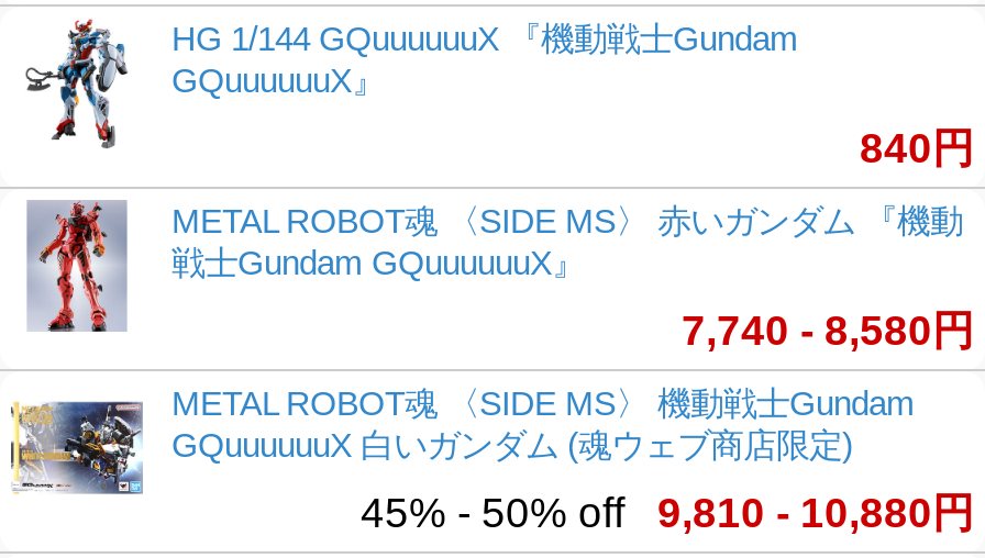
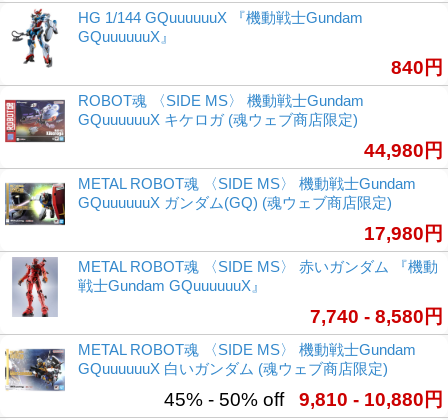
+ [image]
+ ROBOT魂 〈SIDE MS〉 機動戦士Gundam
+ GQuuuuuuX キケロガ (魂ウェブ商店限定)
+ 44,980円
+ METAL ROBOT魂 〈SIDE MS〉 機動戦士Gundam
+ GQuuuuuuX ガンダム(GQ) (魂ウェブ商店限定)
+ 17,980円

+ [image]
